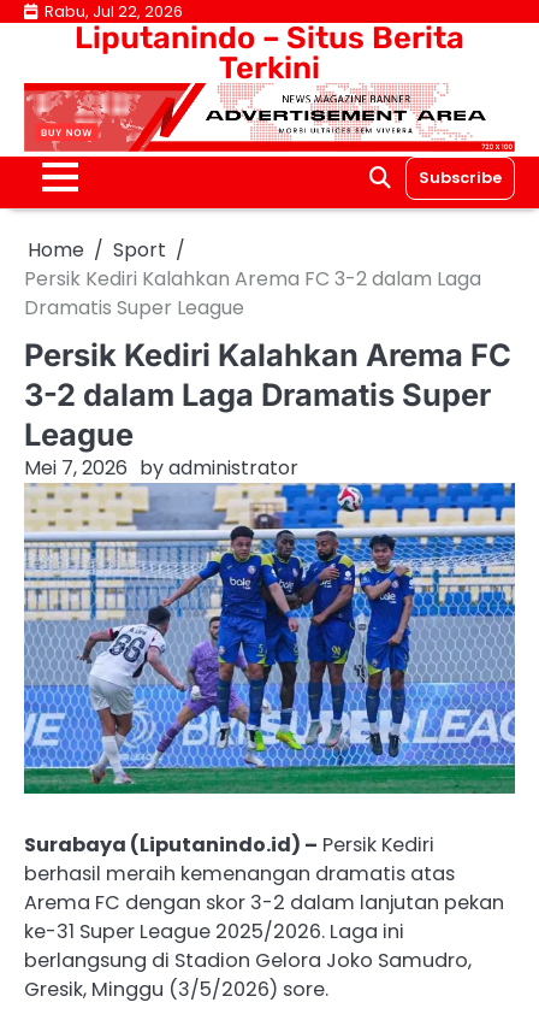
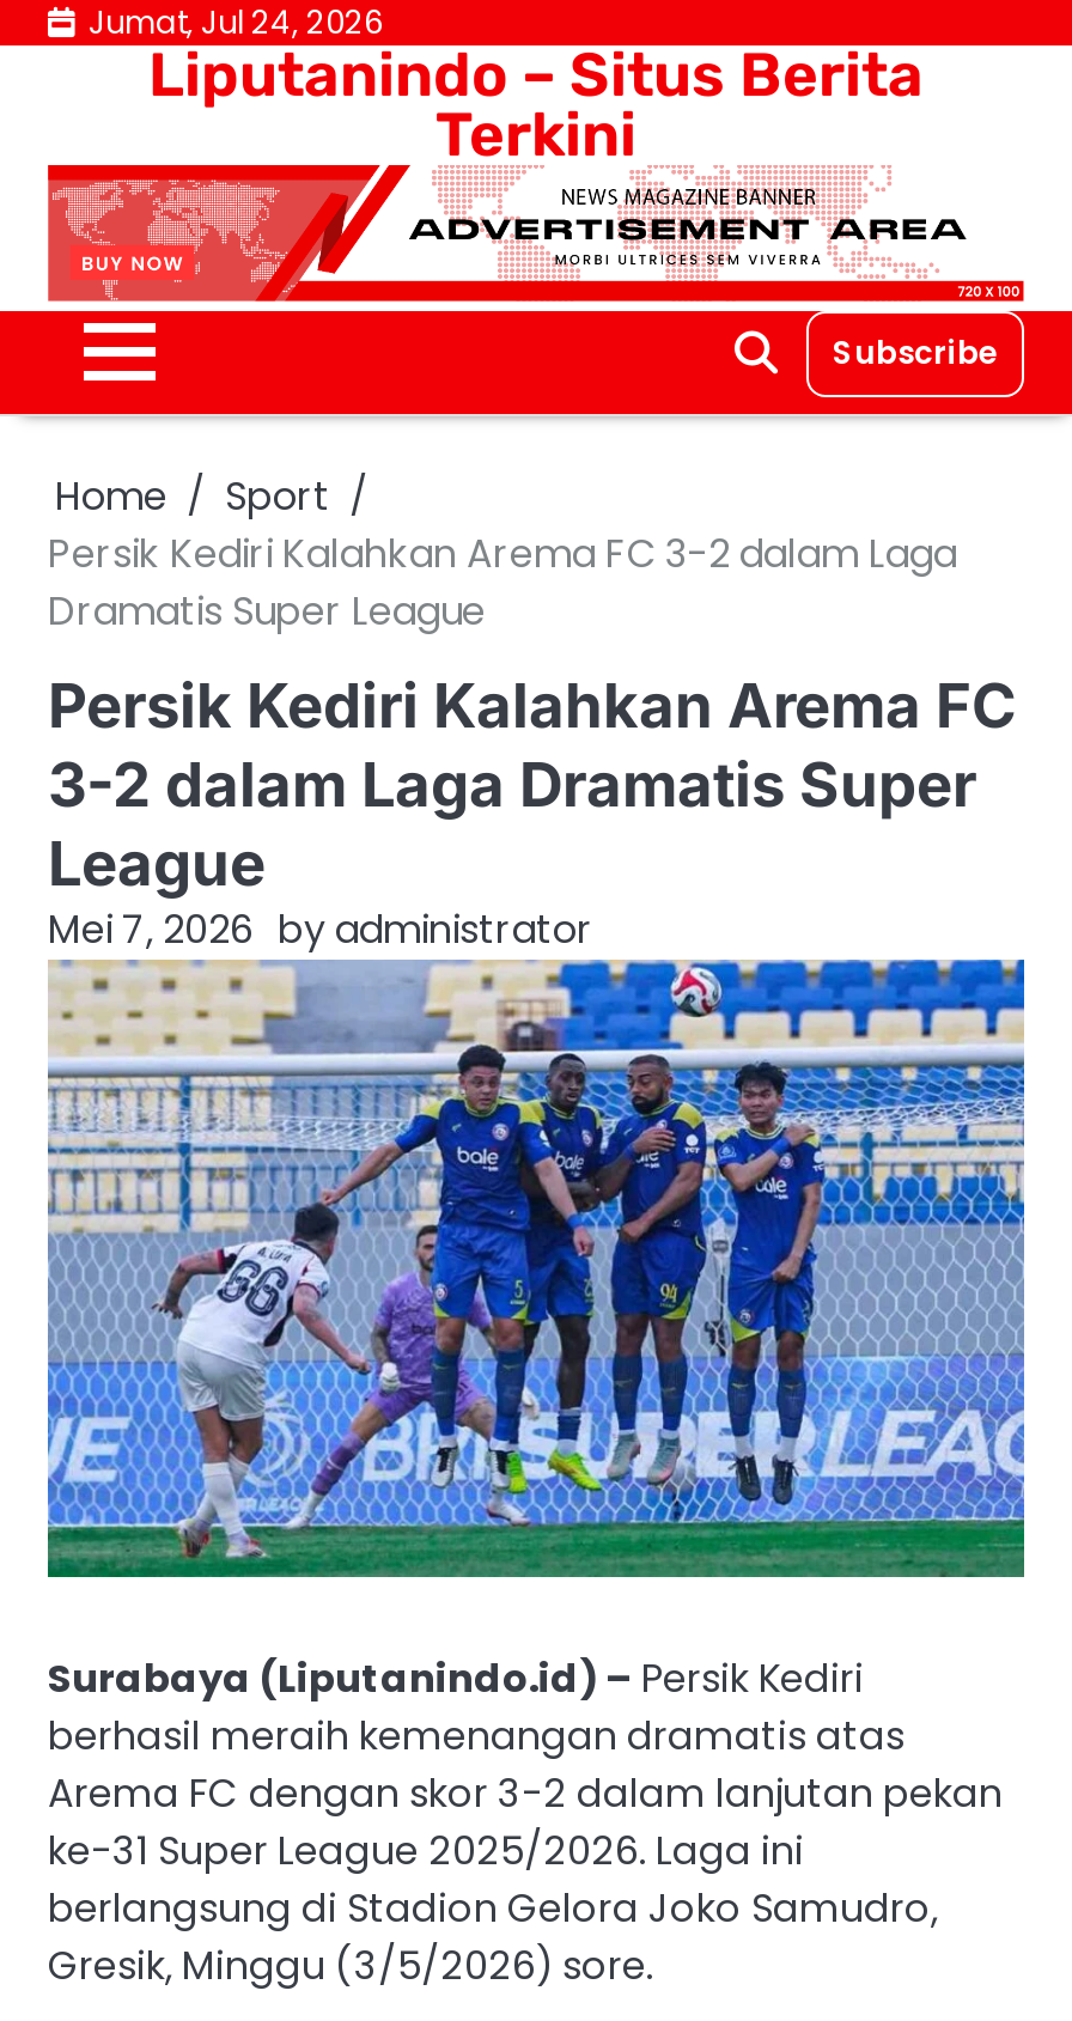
- Rabu, Jul 22, 2026
+ Jumat, Jul 24, 2026
